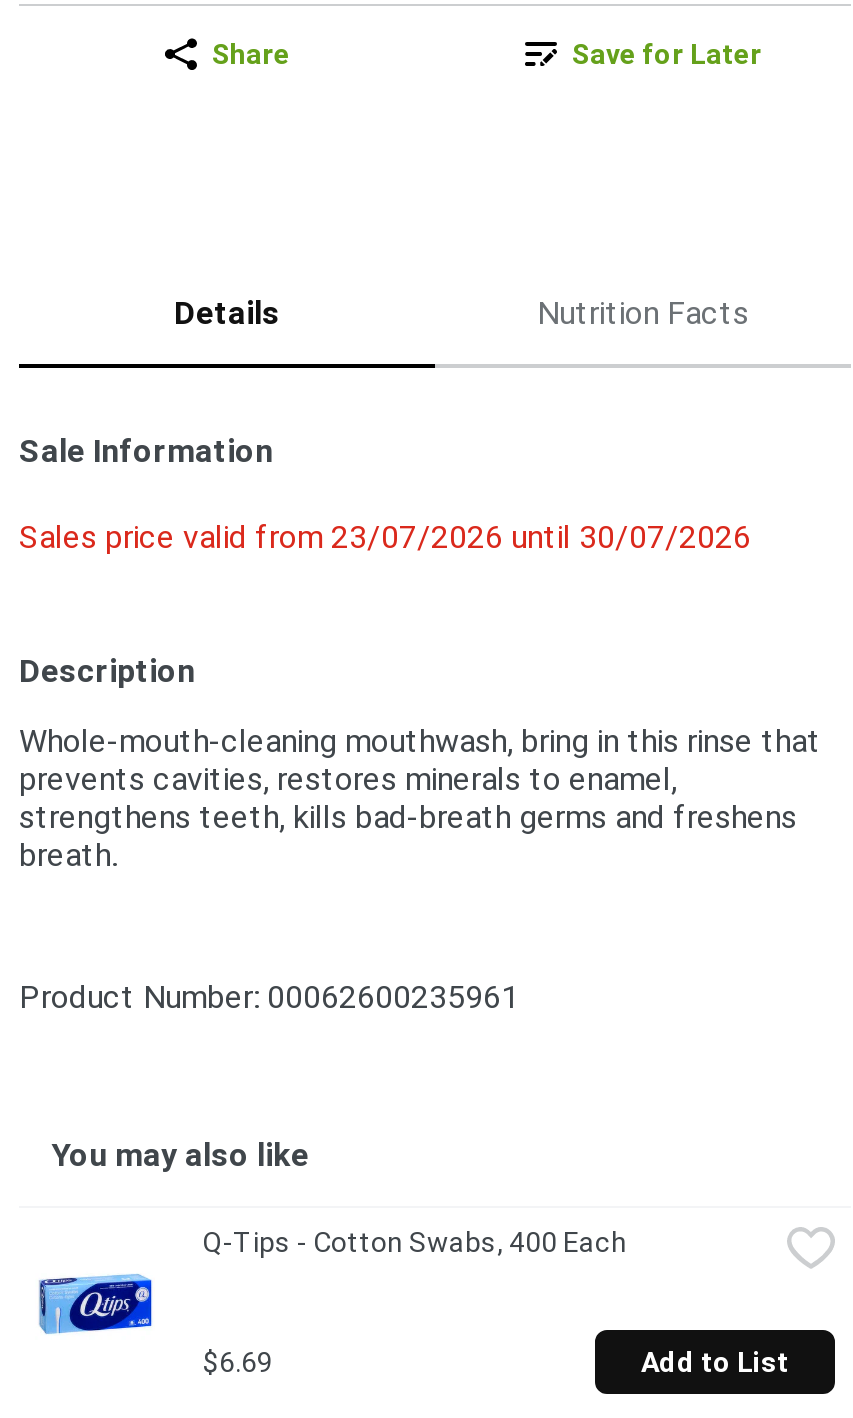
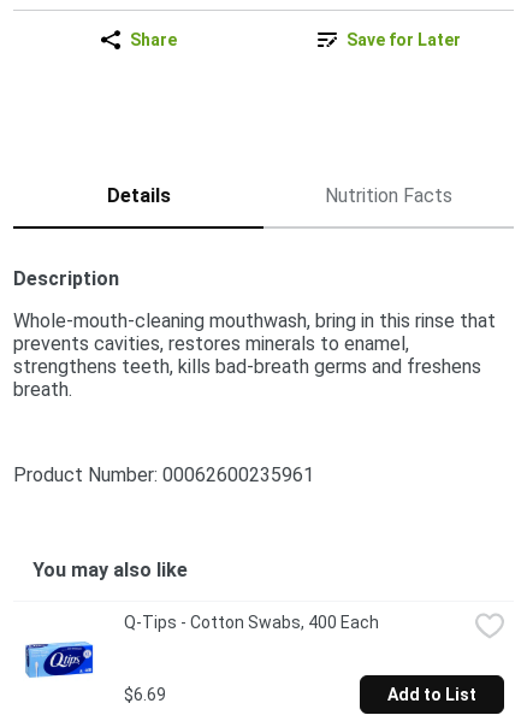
- Sale Information
- Sales price valid from 23/07/2026 until 30/07/2026
